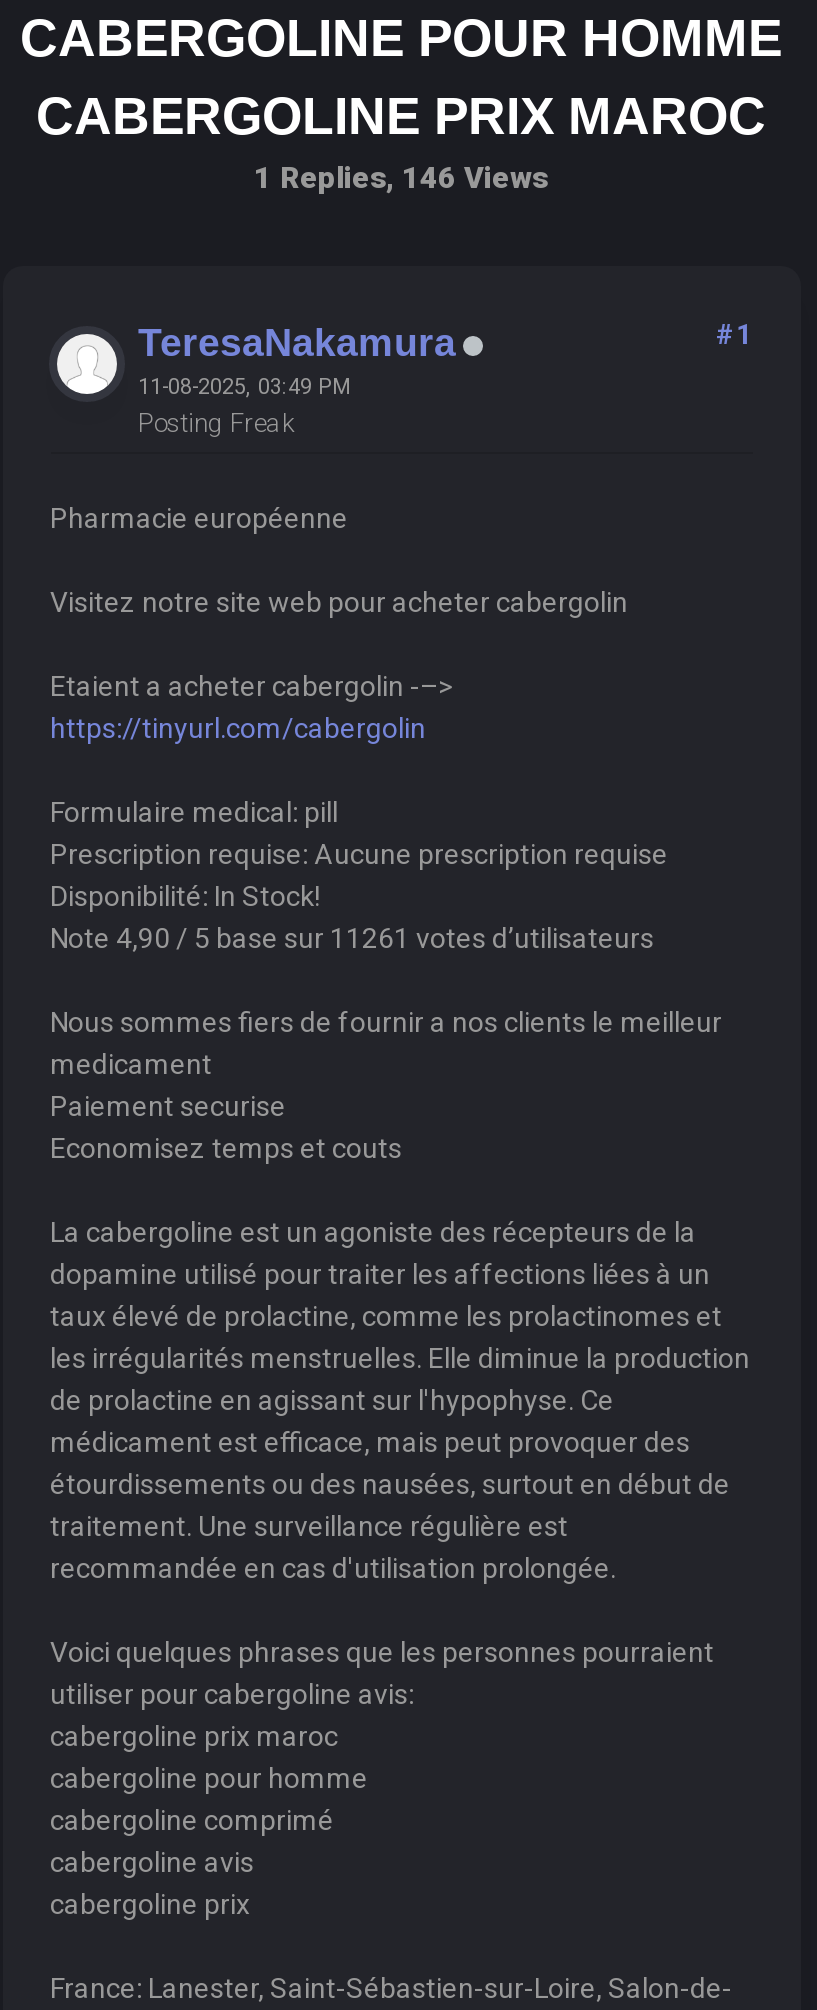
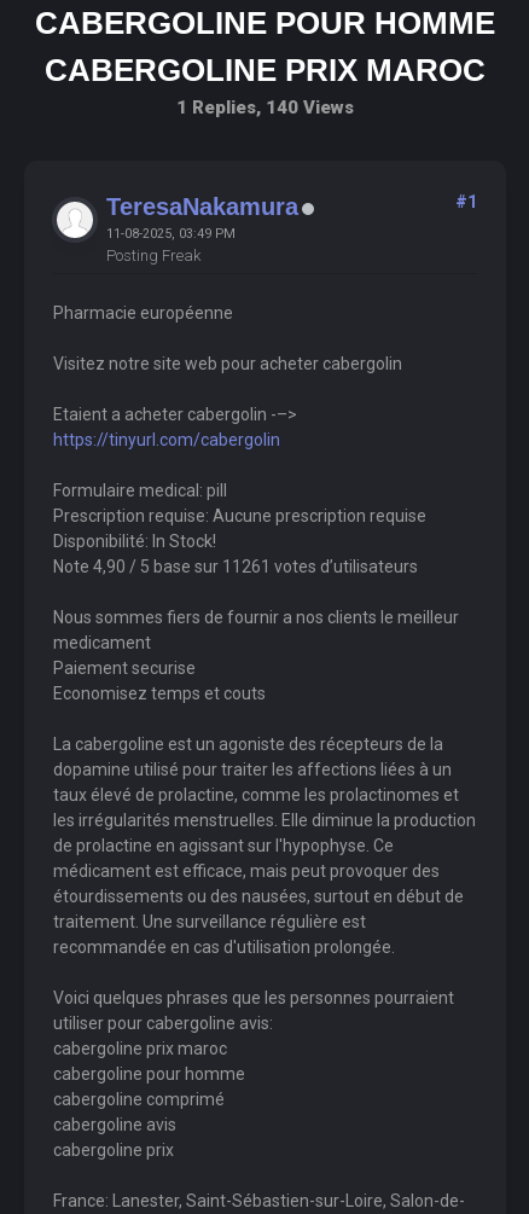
- 1 Replies, 146 Views
+ 1 Replies, 140 Views
